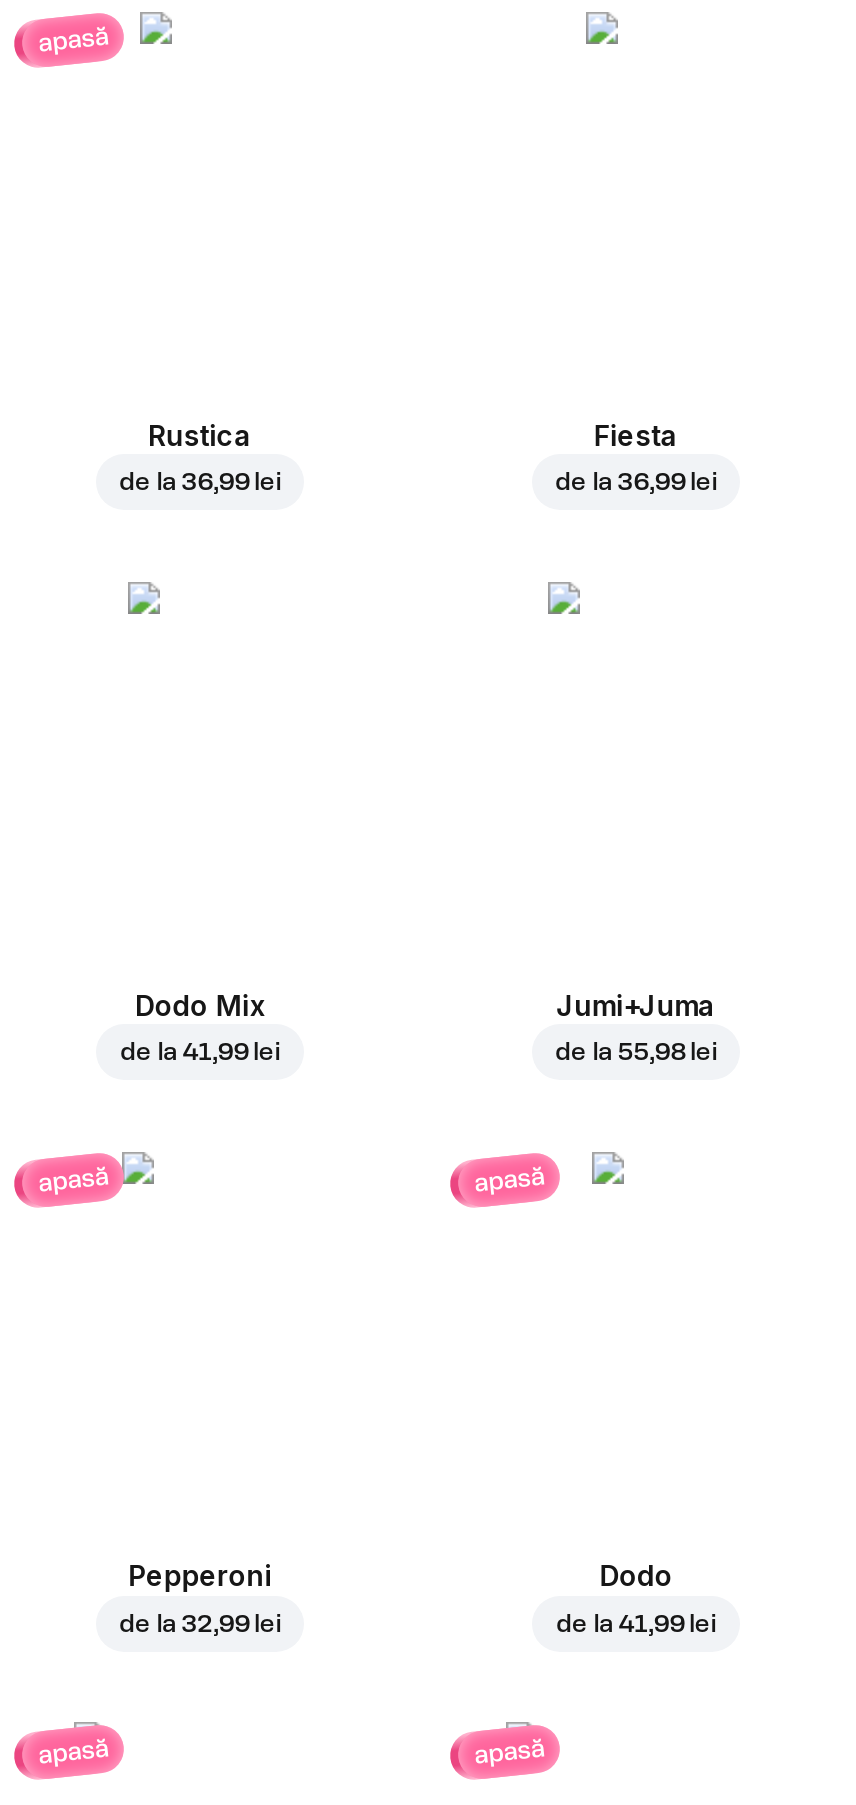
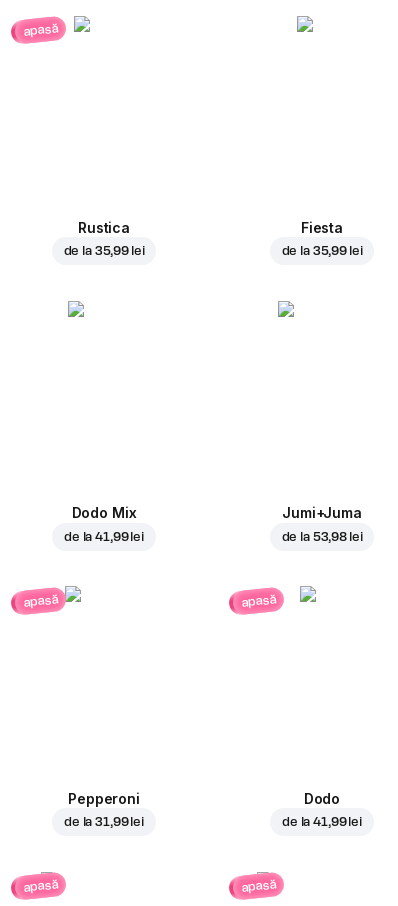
- de la 36,99 lei
+ de la 35,99 lei

- de la 36,99 lei
+ de la 35,99 lei

- de la 55,98 lei
+ de la 53,98 lei

- de la 32,99 lei
+ de la 31,99 lei
